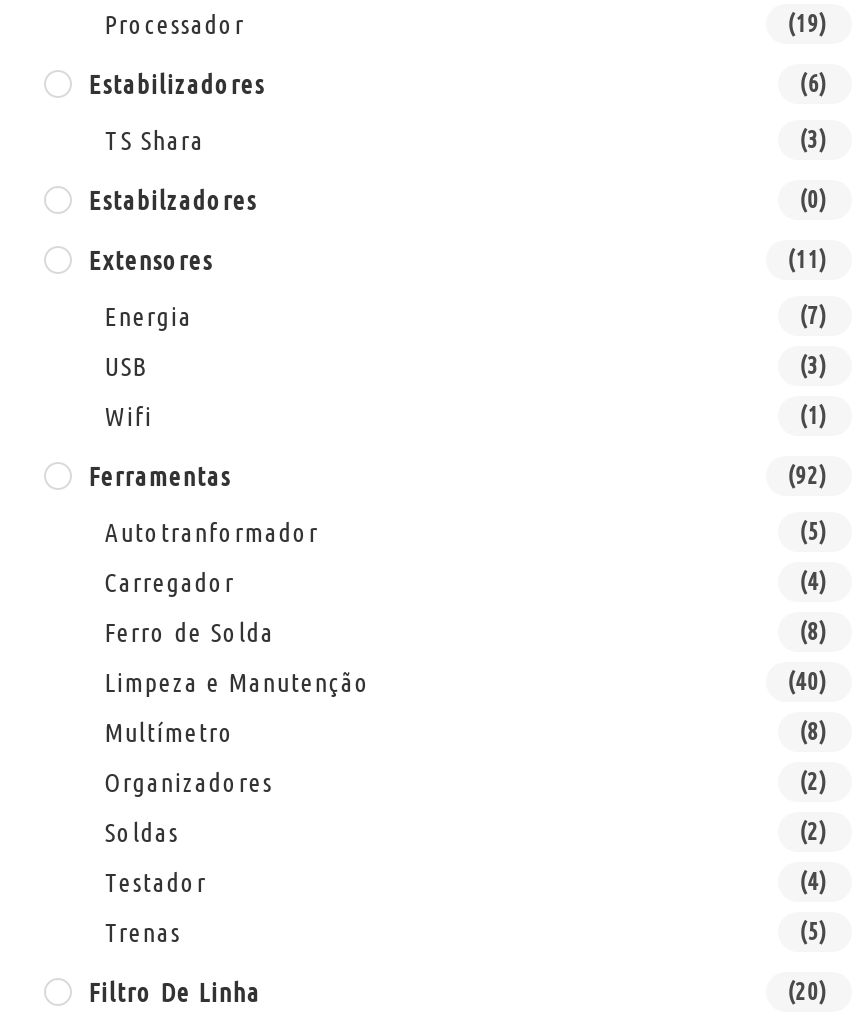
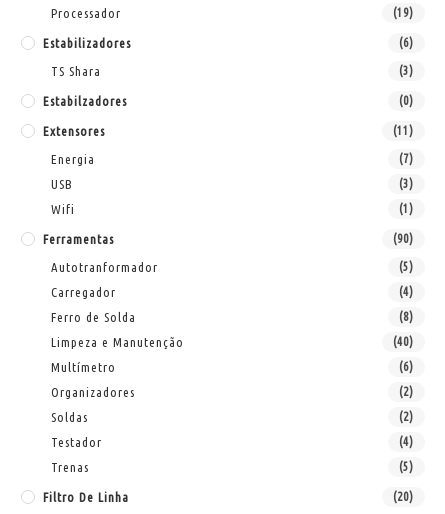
- (92)
+ (90)

- (8)
+ (6)
